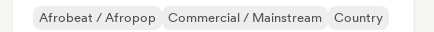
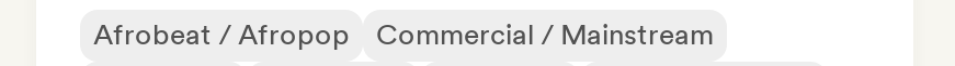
- Country
